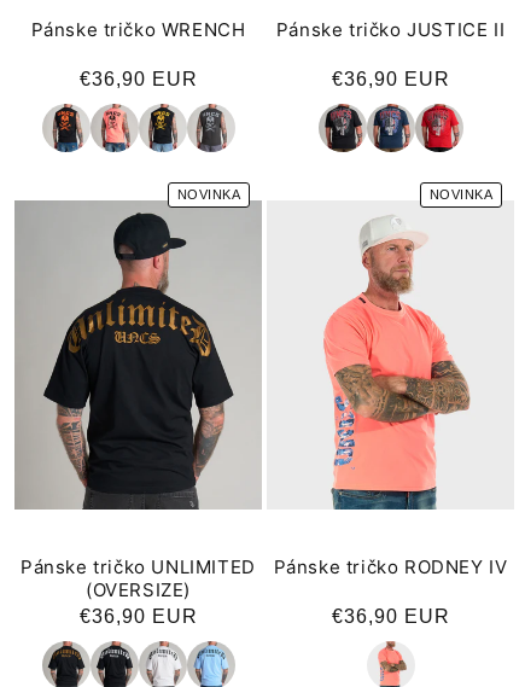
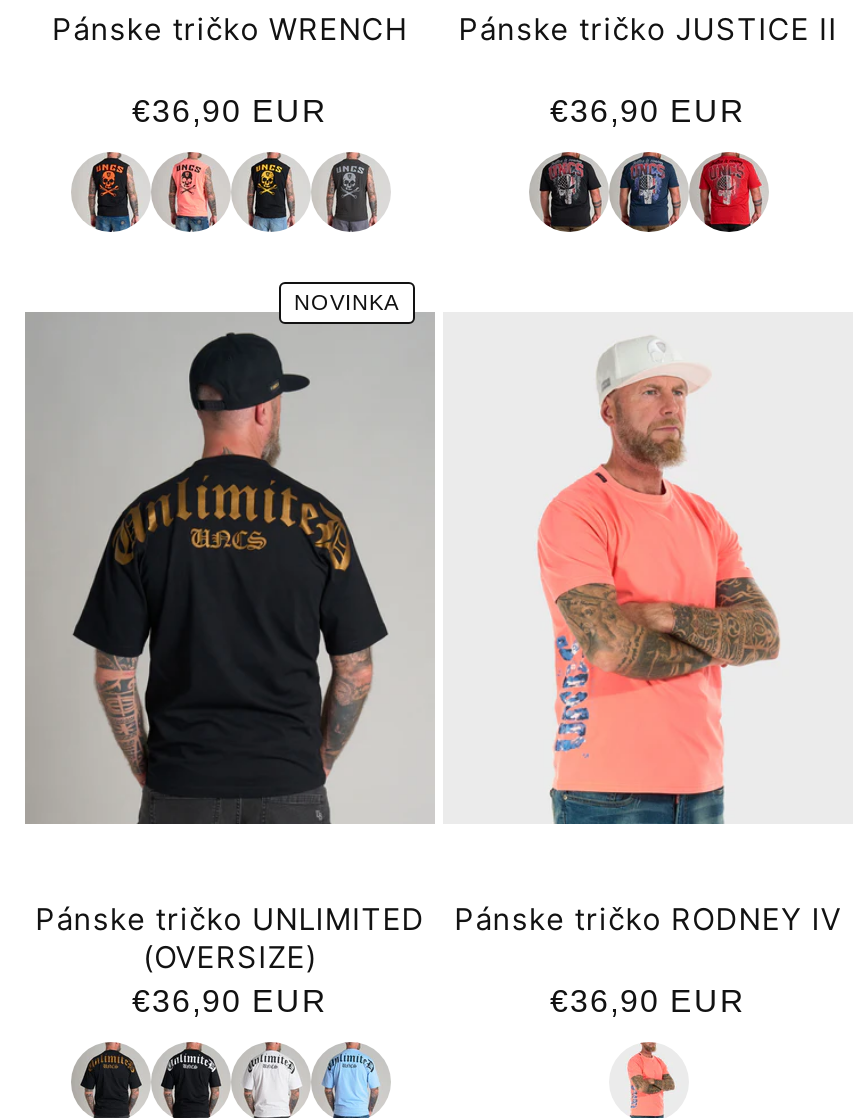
- NOVINKA
